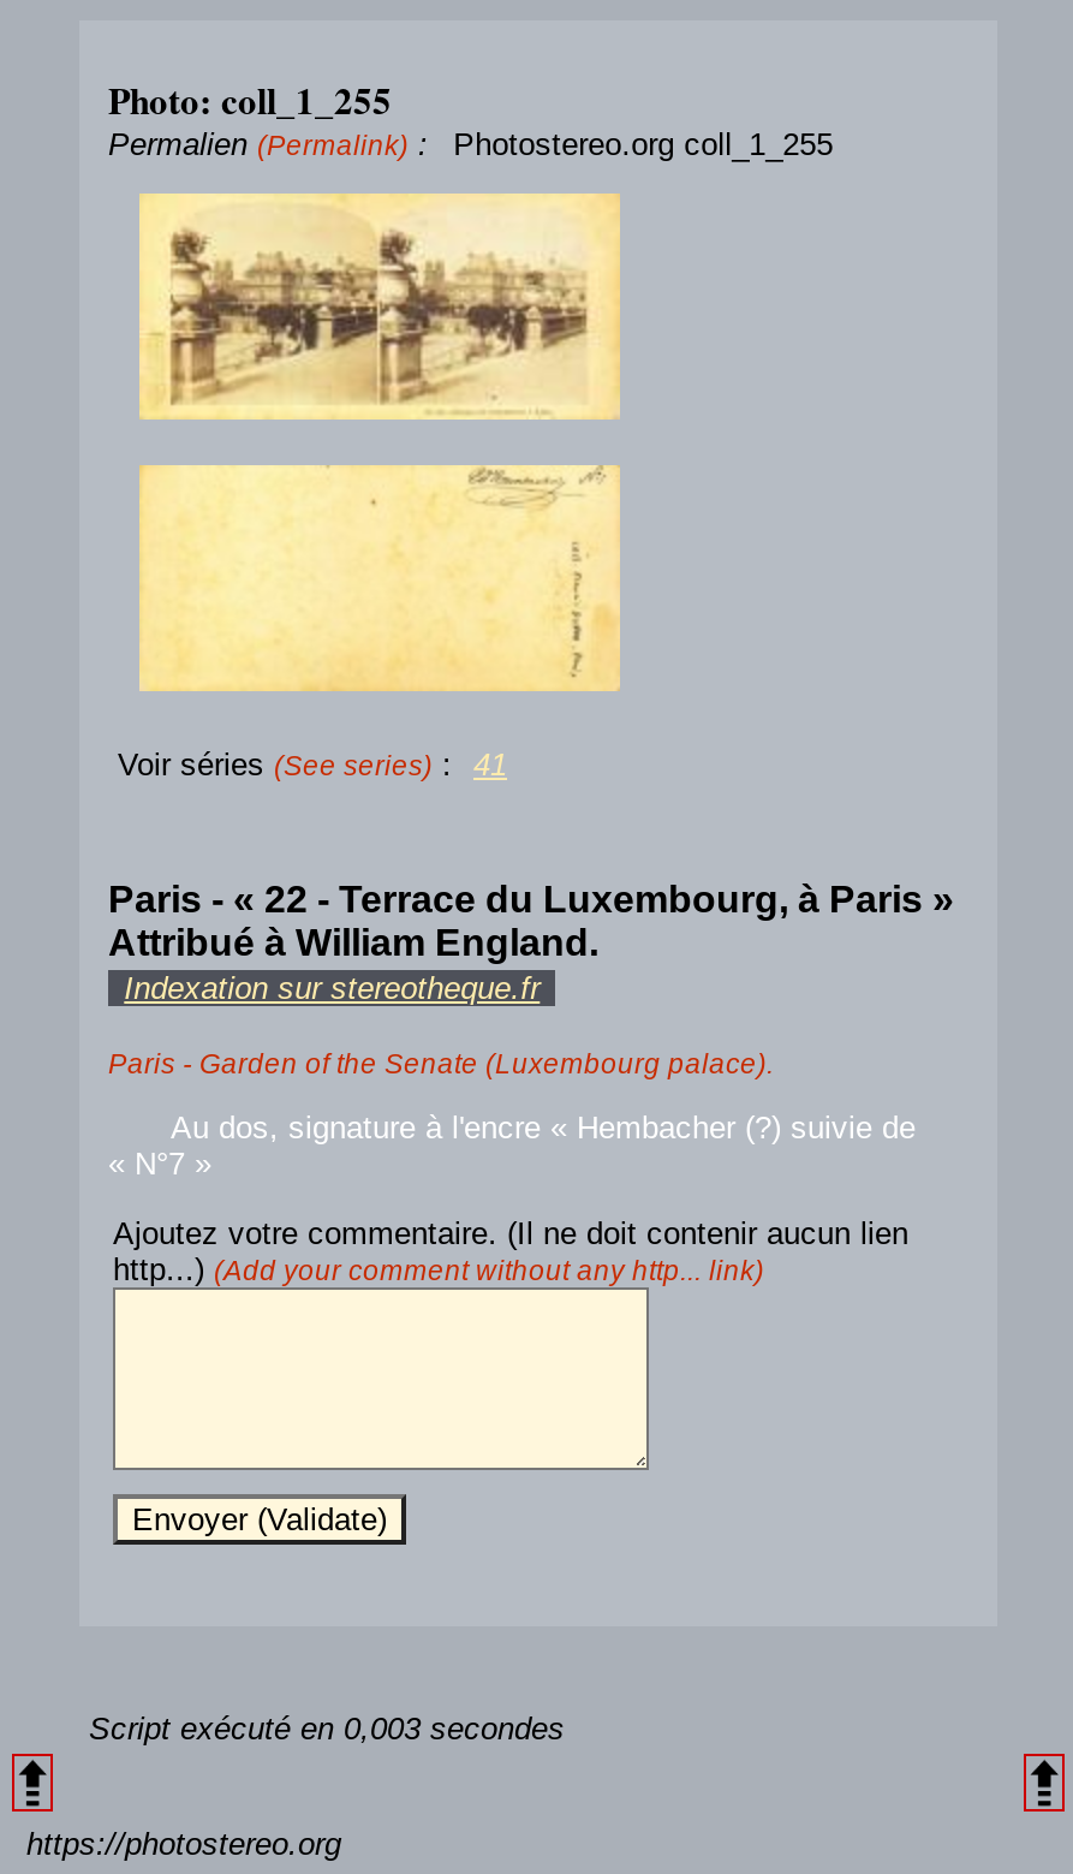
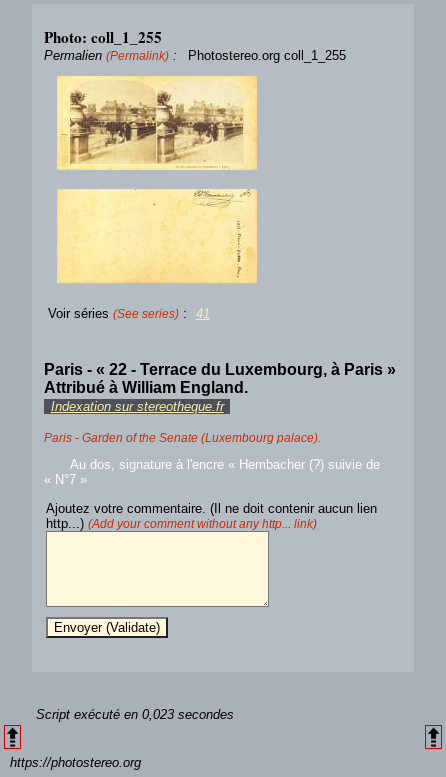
- Script exécuté en 0,003 secondes
+ Script exécuté en 0,023 secondes
